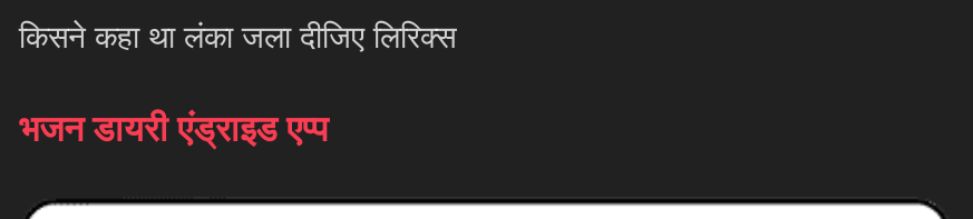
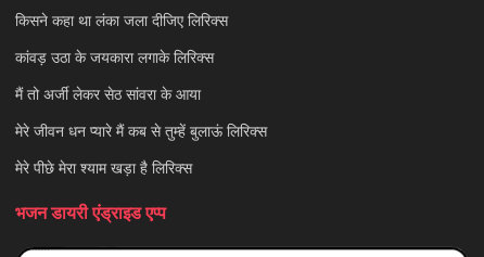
+ कांवड़ उठा के जयकारा लगाके लिरिक्स
+ मैं तो अर्जी लेकर सेठ सांवरा के आया
+ मेरे जीवन धन प्यारे मैं कब से तुम्हें बुलाऊं लिरिक्स
+ मेरे पीछे मेरा श्याम खड़ा है लिरिक्स
